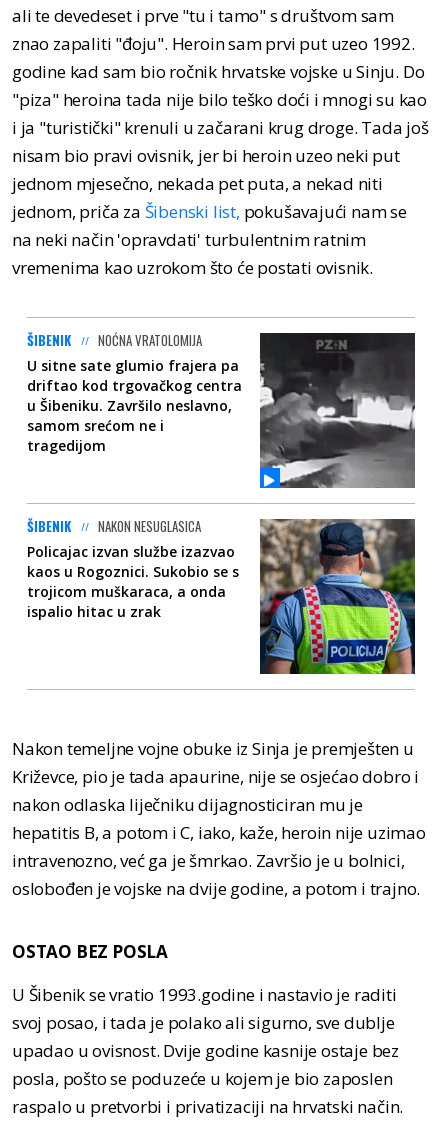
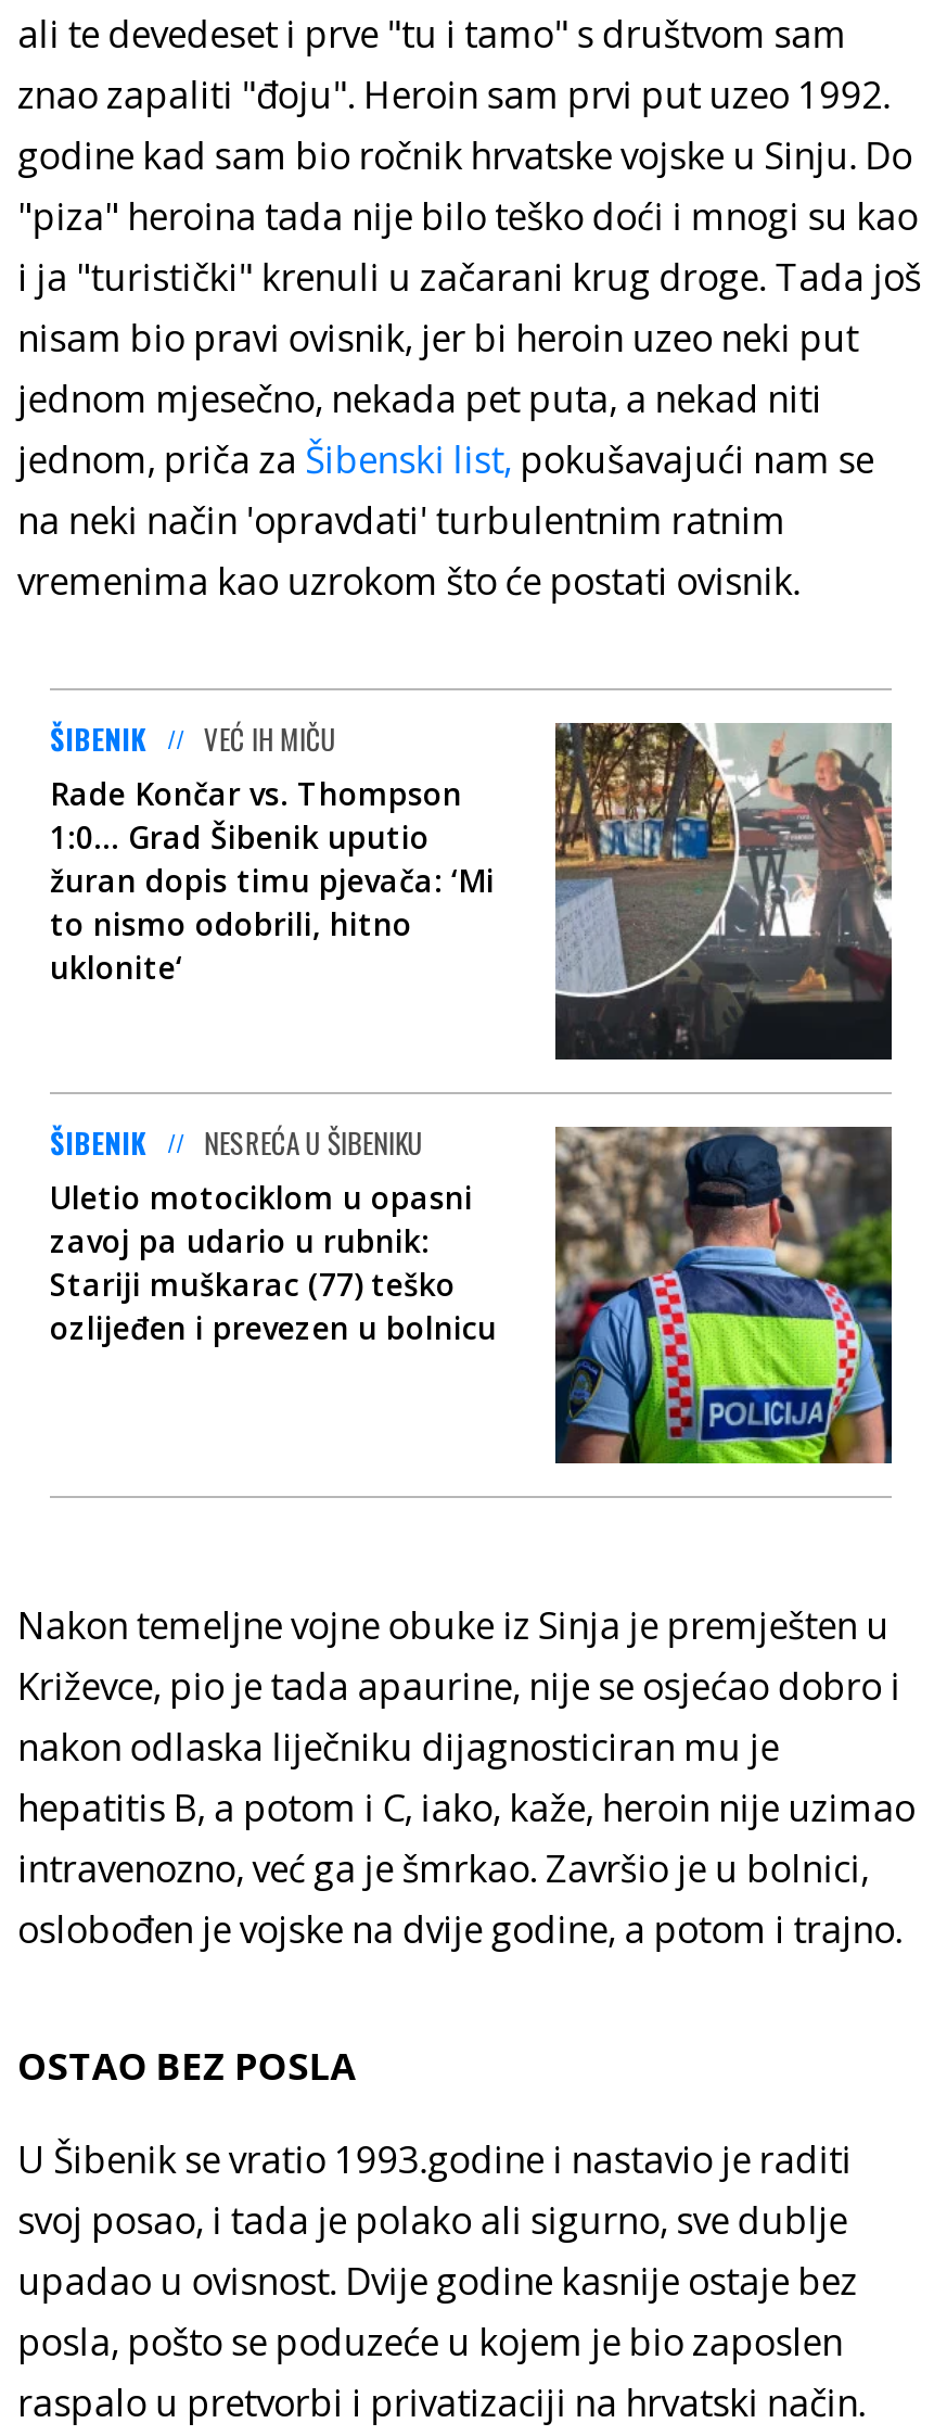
- [image]
- NOĆNA VRATOLOMIJA
- U sitne sate glumio frajera pa
- driftao kod trgovačkog centra
- u Šibeniku. Završilo neslavno,
- samom srećom ne i
- tragedijom
+ [image]
+ VEĆ IH MIČU
+ Rade Končar vs. Thompson
+ 1:0... Grad Šibenik uputio
+ žuran dopis timu pjevača: ‘Mi
+ to nismo odobrili, hitno
+ uklonite‘

- NAKON NESUGLASICA
- Policajac izvan službe izazvao
- kaos u Rogoznici. Sukobio se s
- trojicom muškaraca, a onda
- ispalio hitac u zrak
+ NESREĆA U ŠIBENIKU
+ Uletio motociklom u opasni
+ zavoj pa udario u rubnik:
+ Stariji muškarac (77) teško
+ ozlijeđen i prevezen u bolnicu
